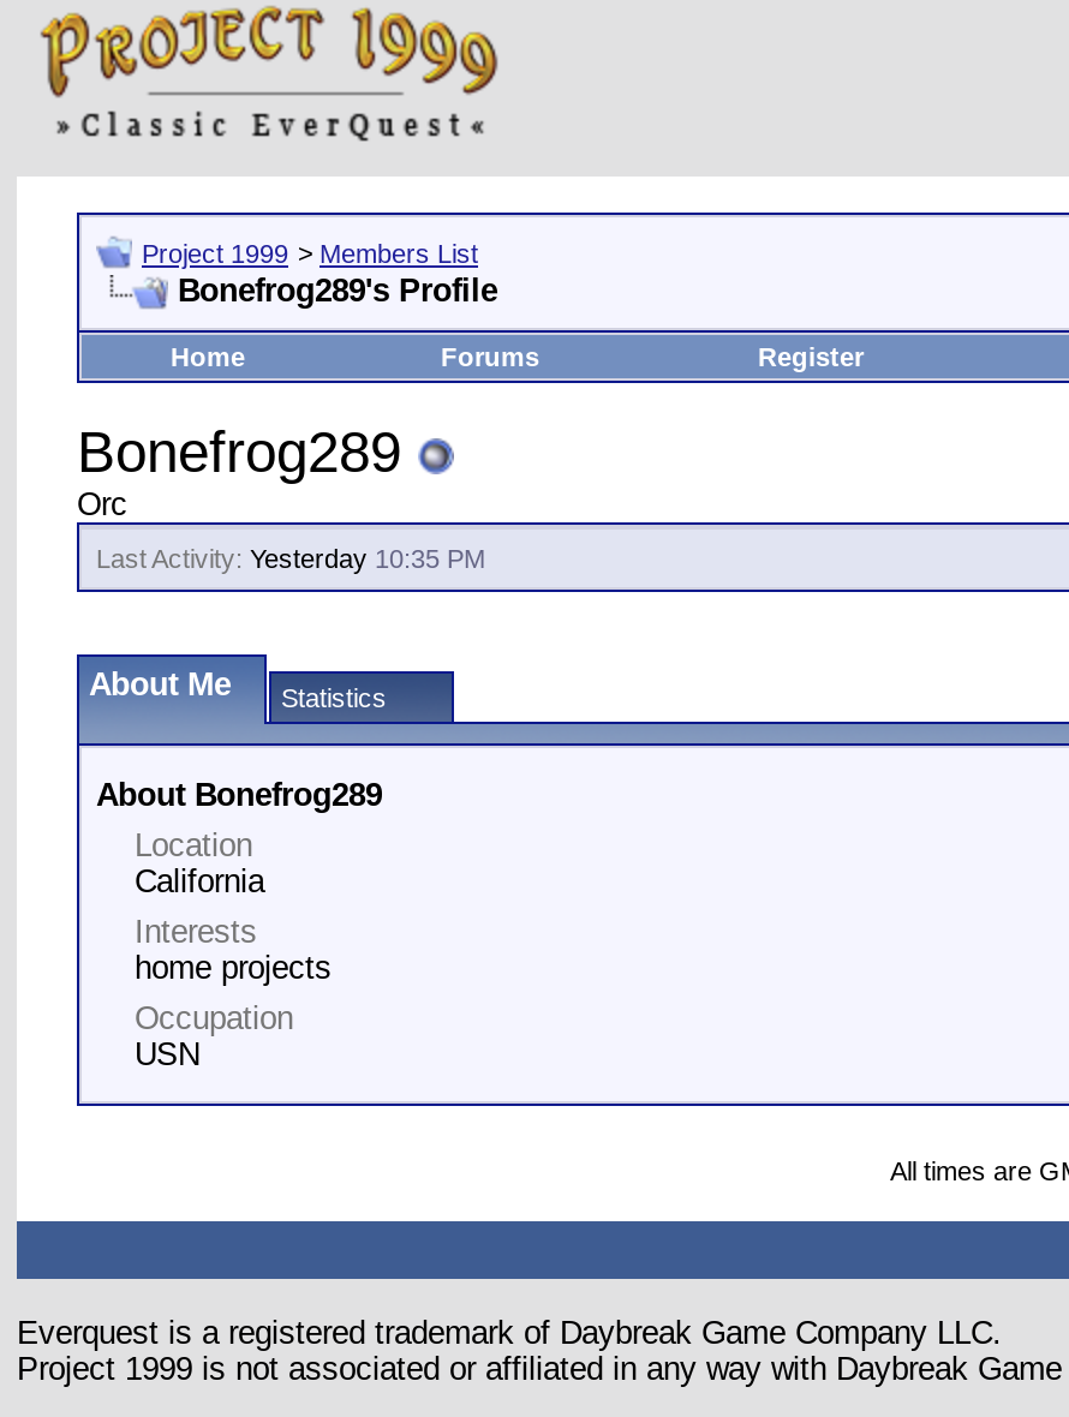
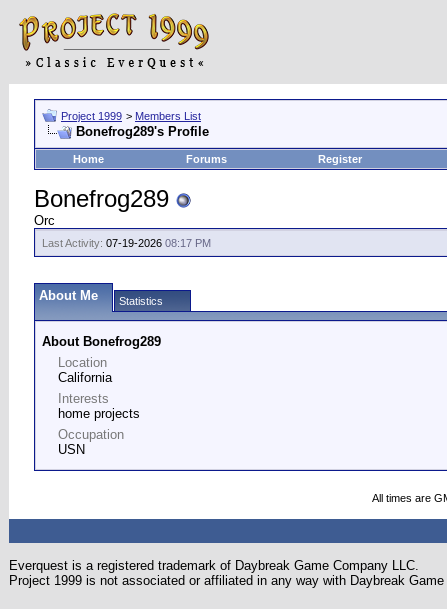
- Last Activity: Yesterday 10:35 PM
+ Last Activity: 07-19-2026 08:17 PM
